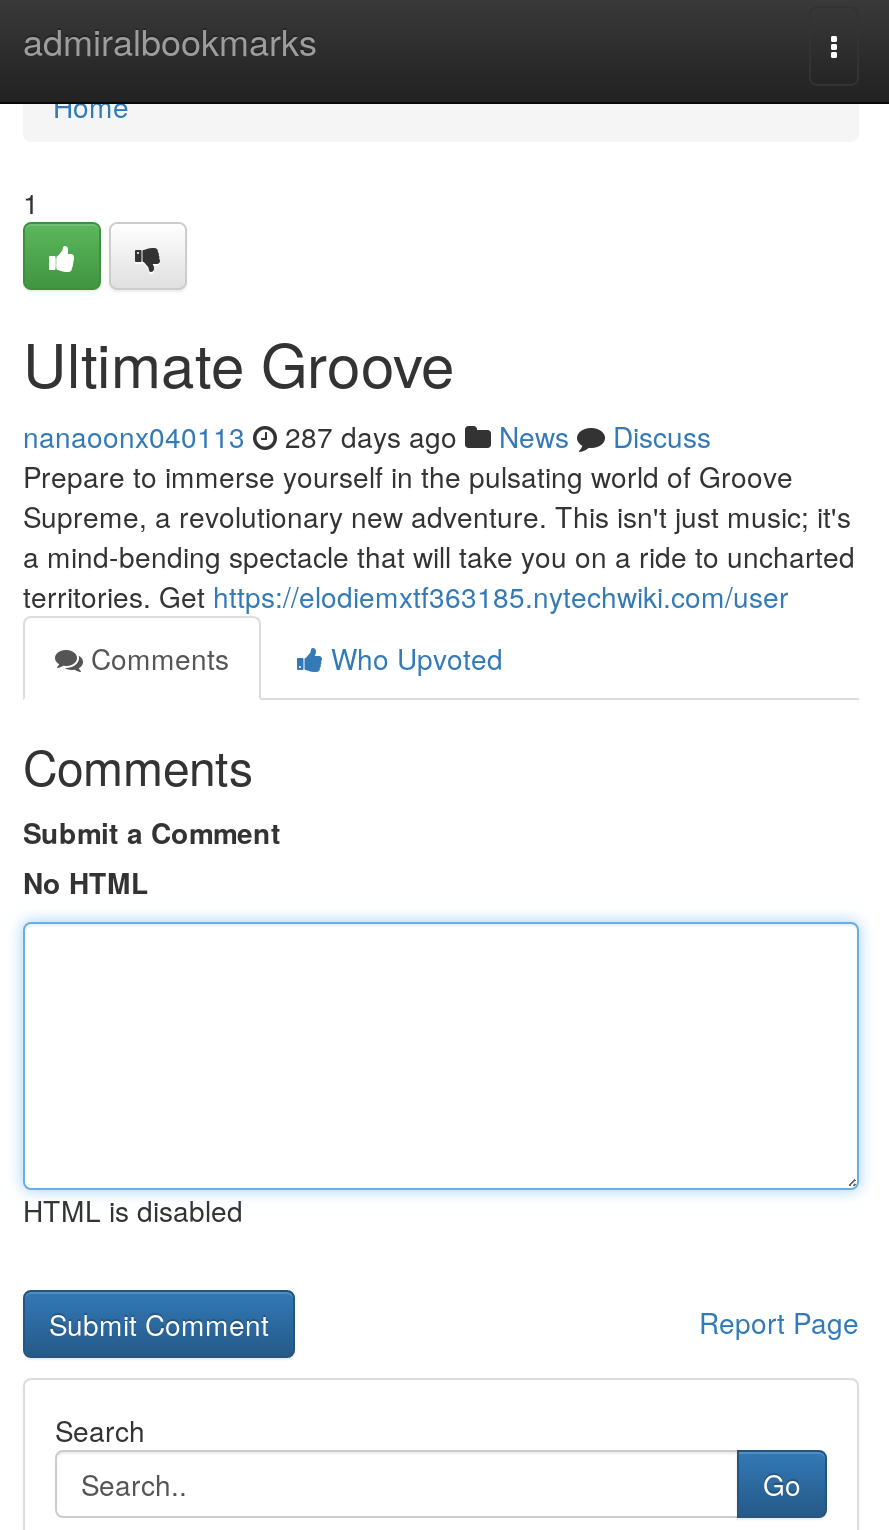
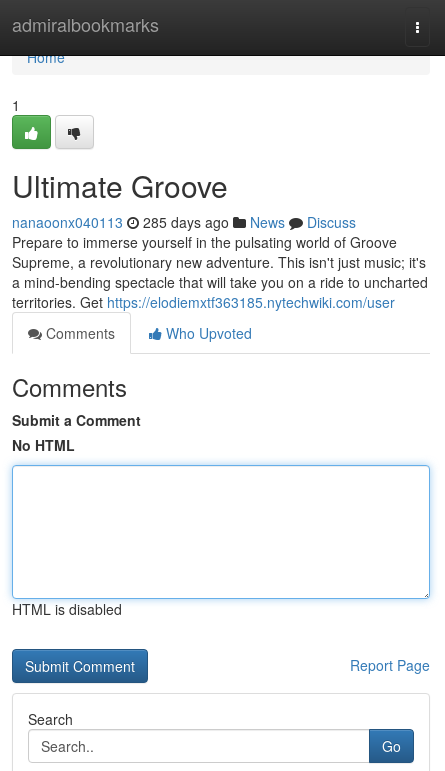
- nanaoonx040113 287 days ago News Discuss
+ nanaoonx040113 285 days ago News Discuss
